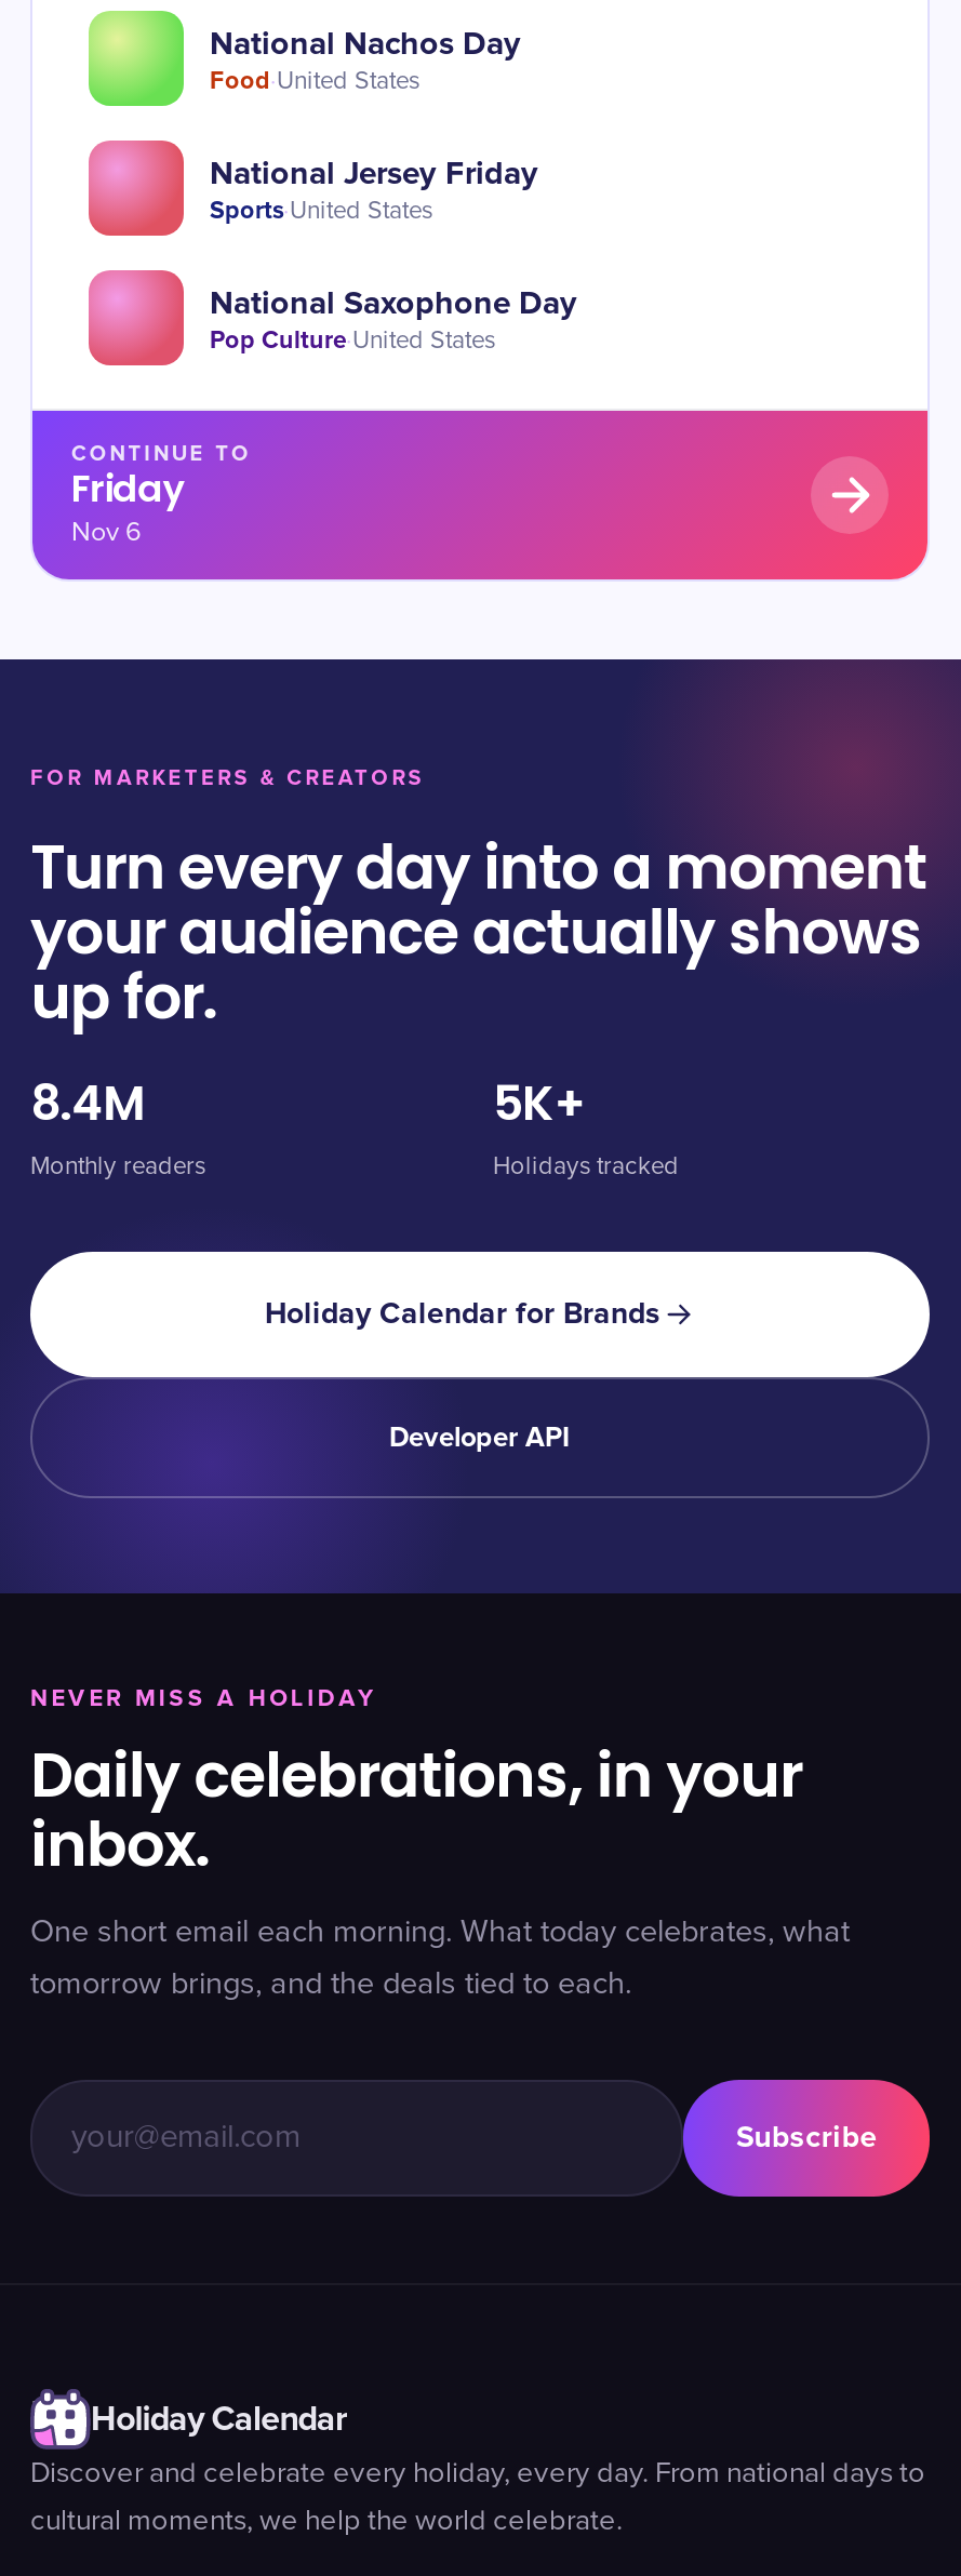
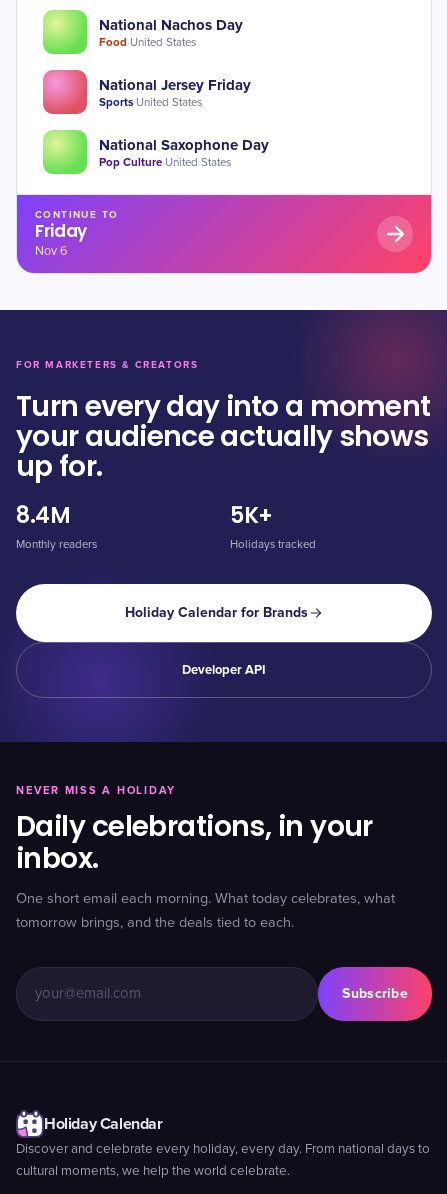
- [image]
+ [image]
